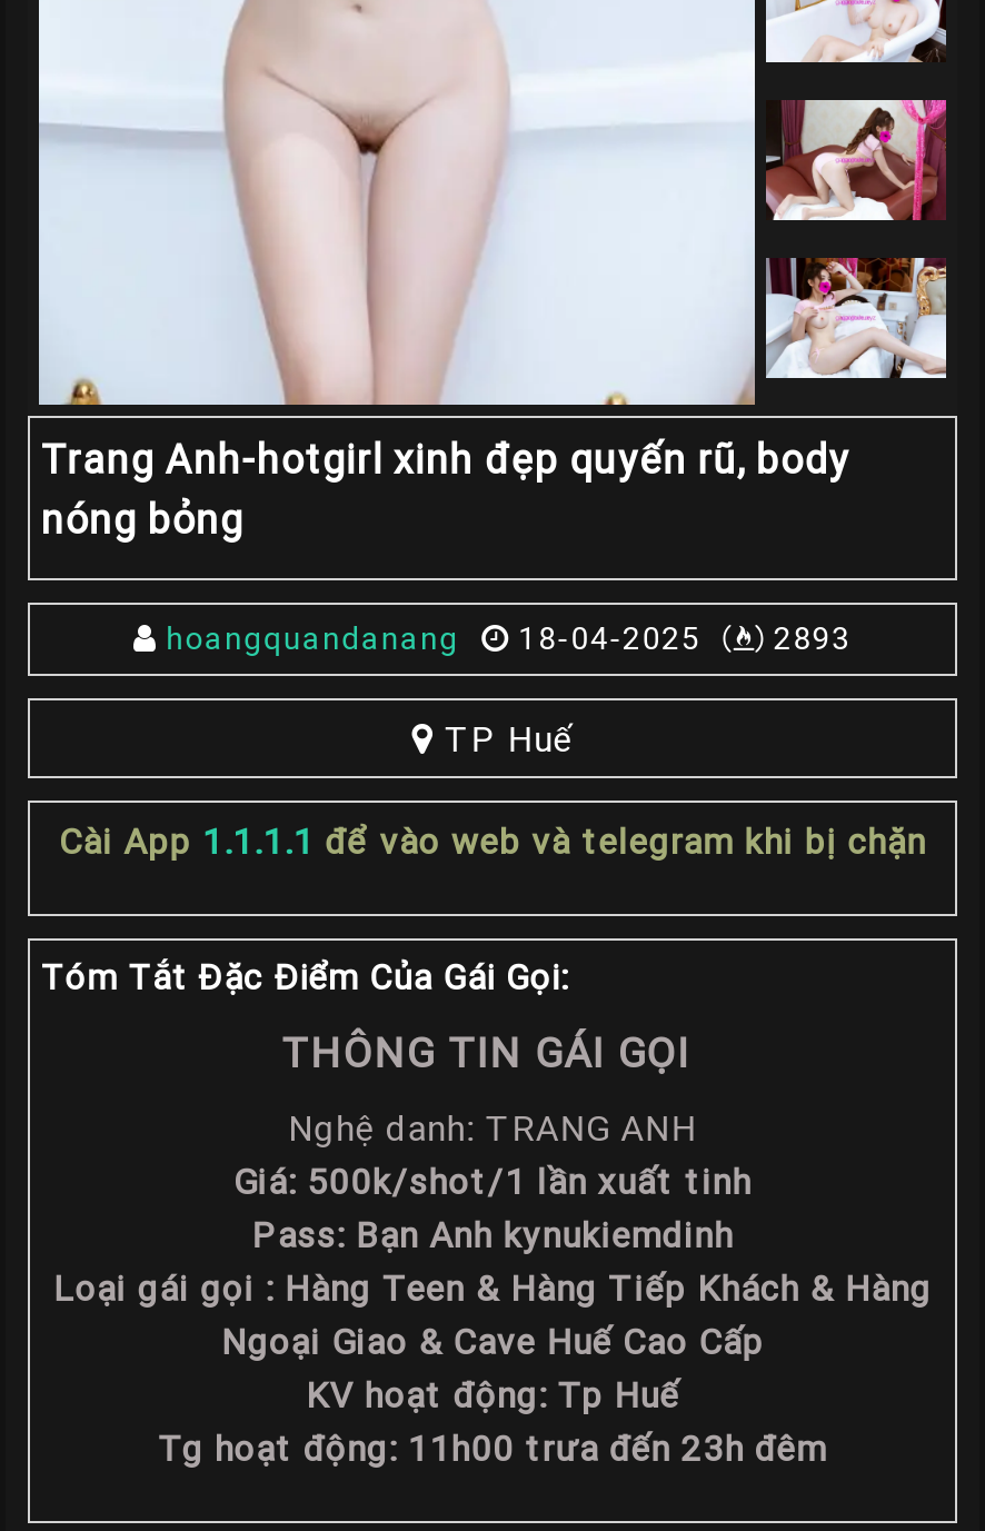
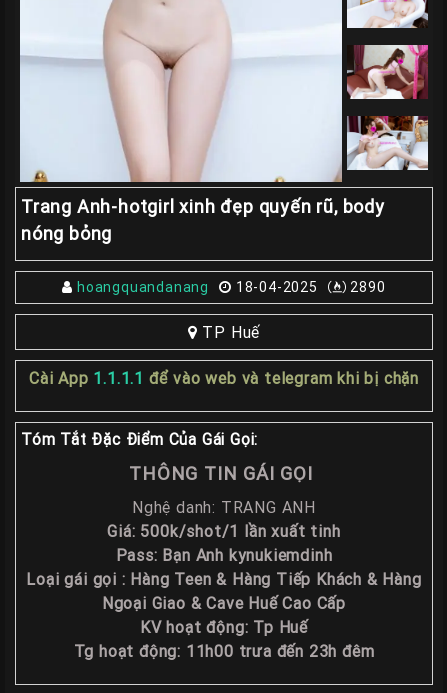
- hoangquandanang 18-04-2025 2893
+ hoangquandanang 18-04-2025 2890
